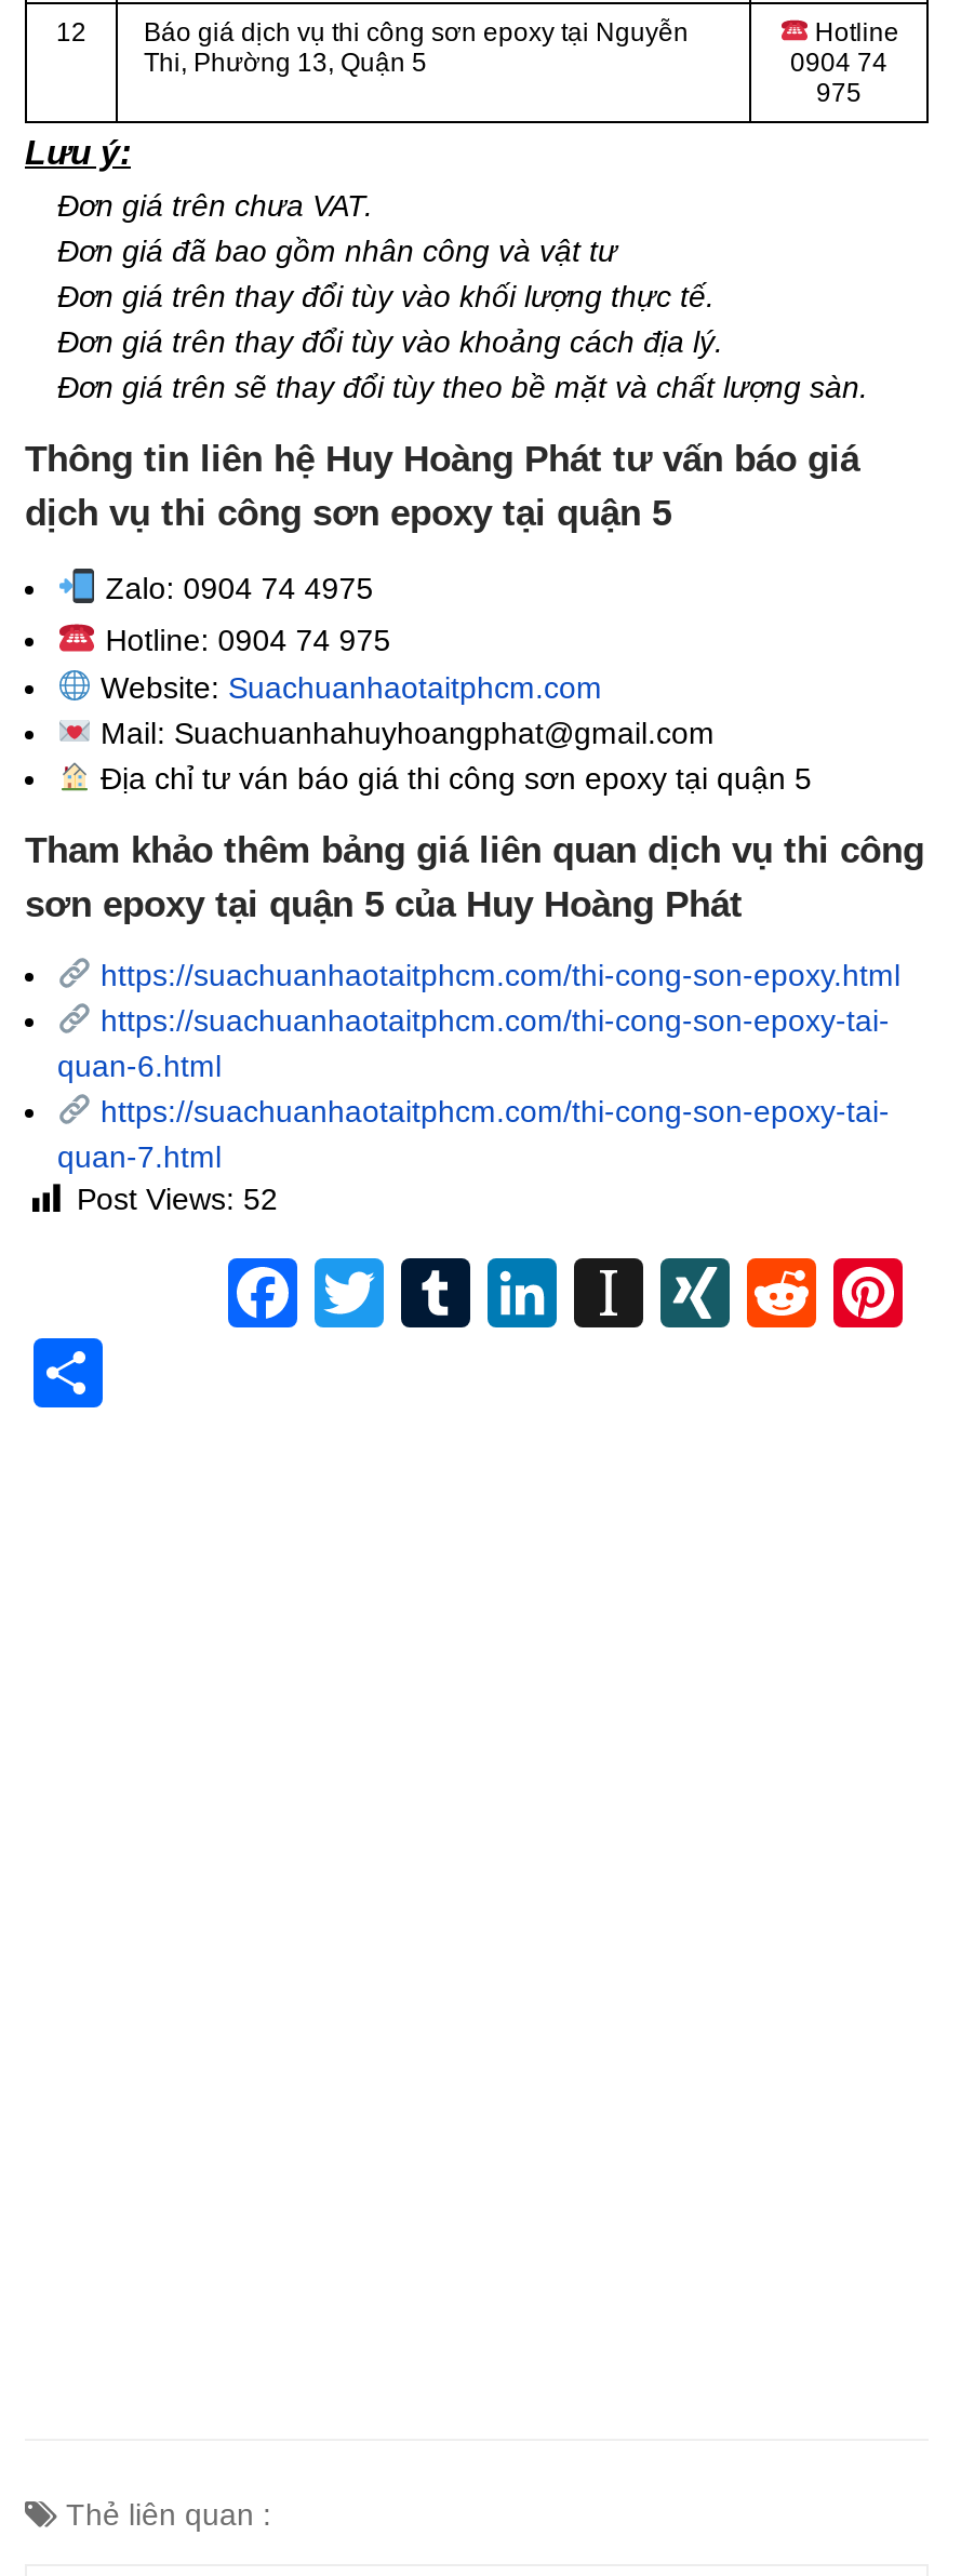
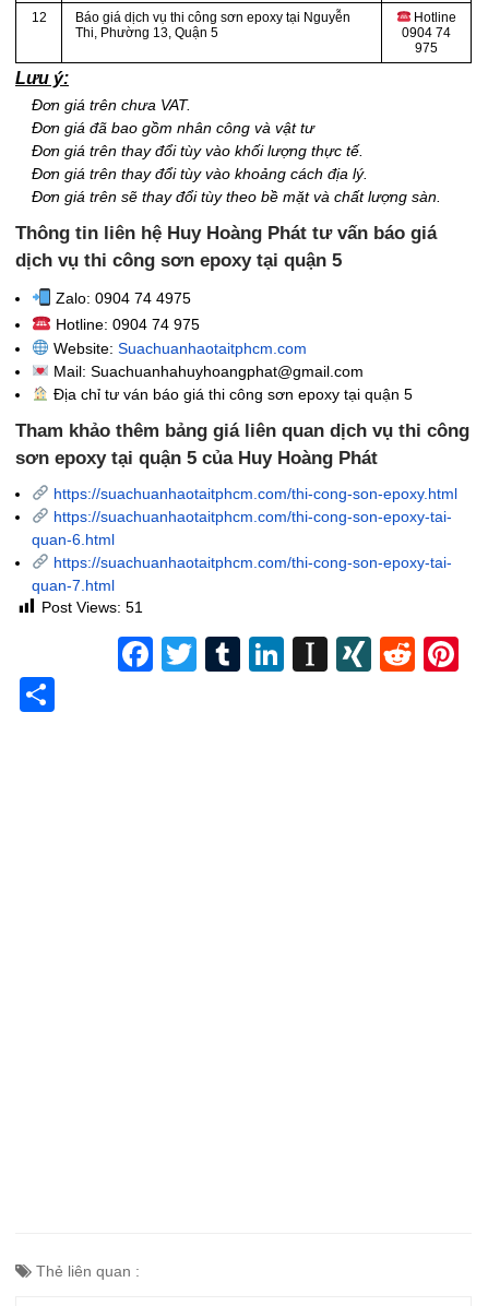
- Post Views: 52
+ Post Views: 51
